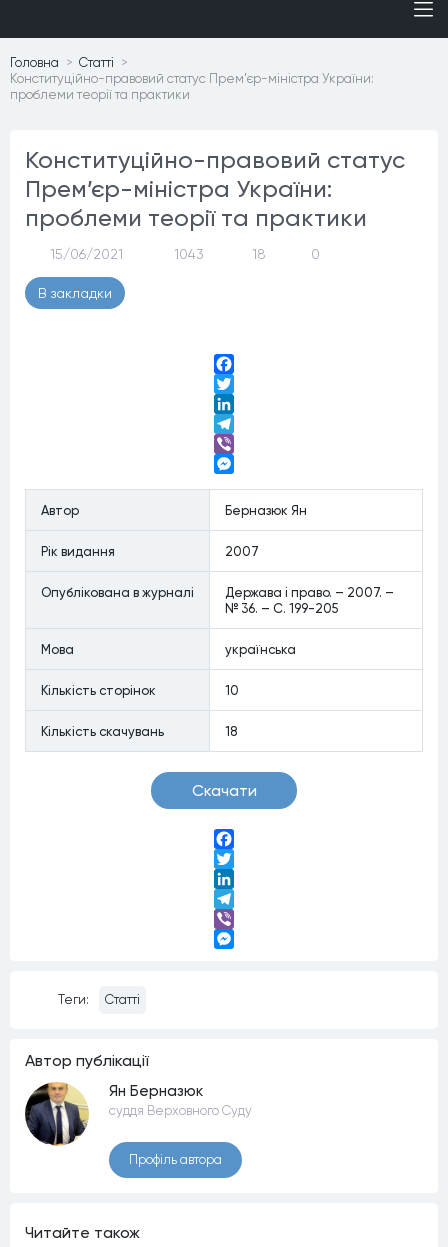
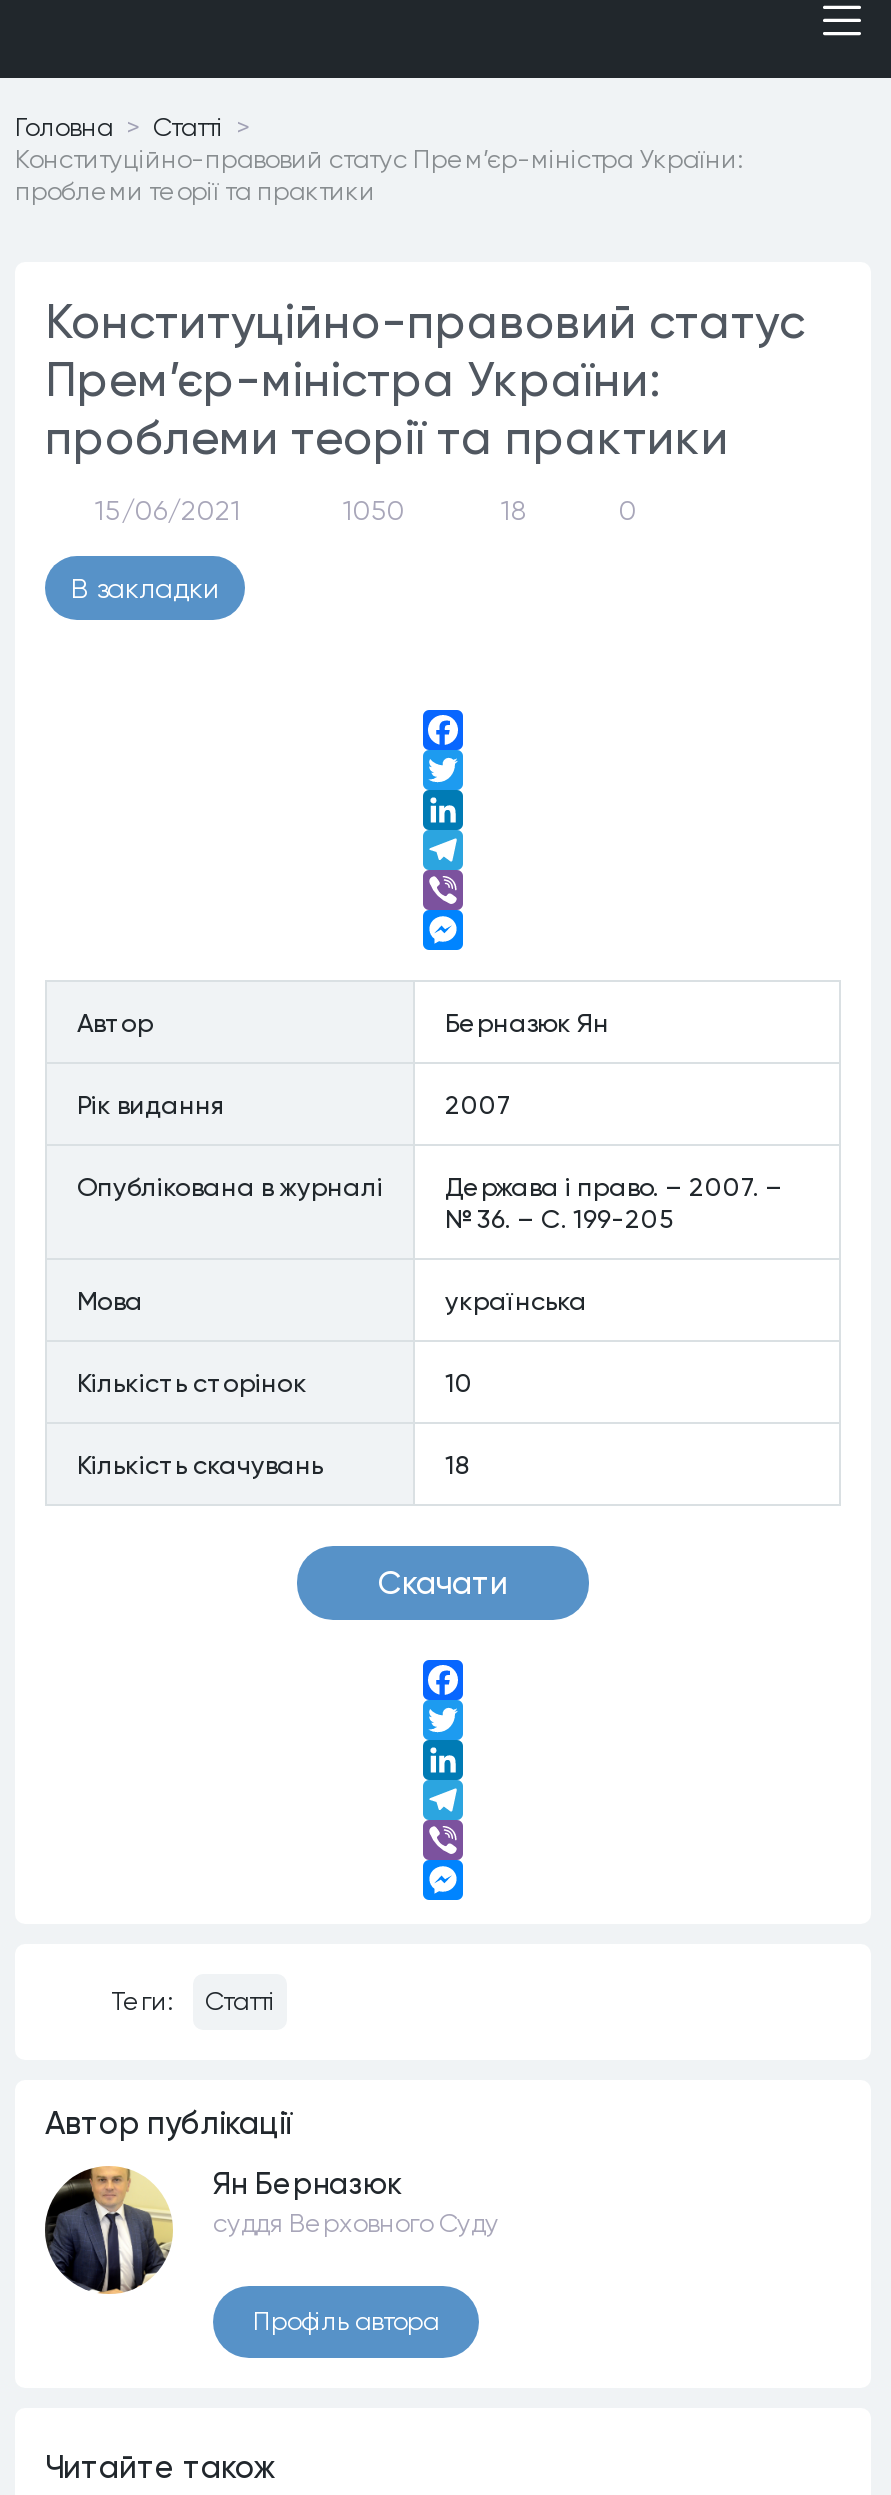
- 1043
+ 1050
